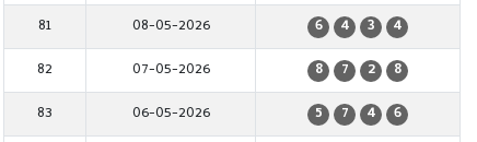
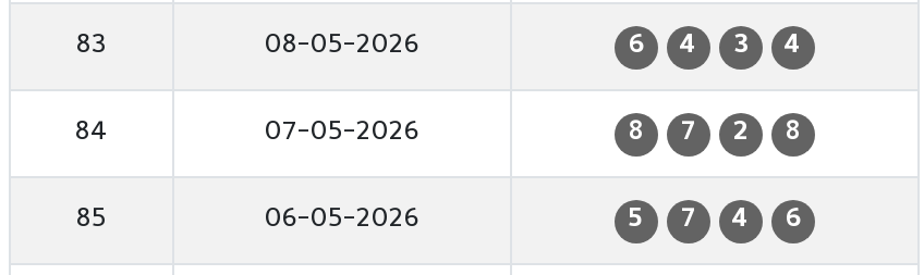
- 81
+ 83

- 82
+ 84

- 83
+ 85
